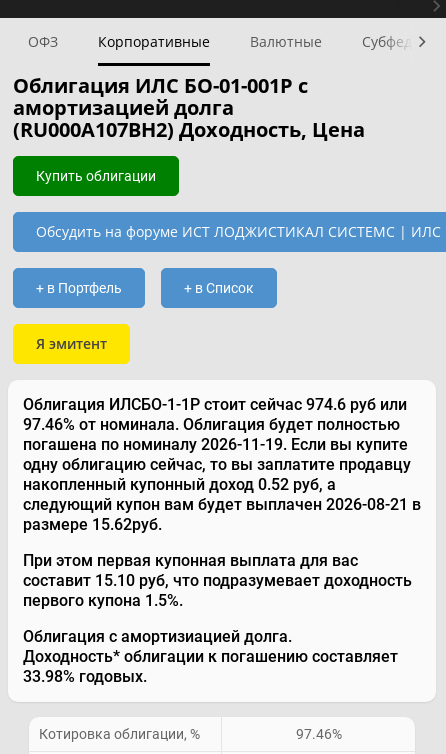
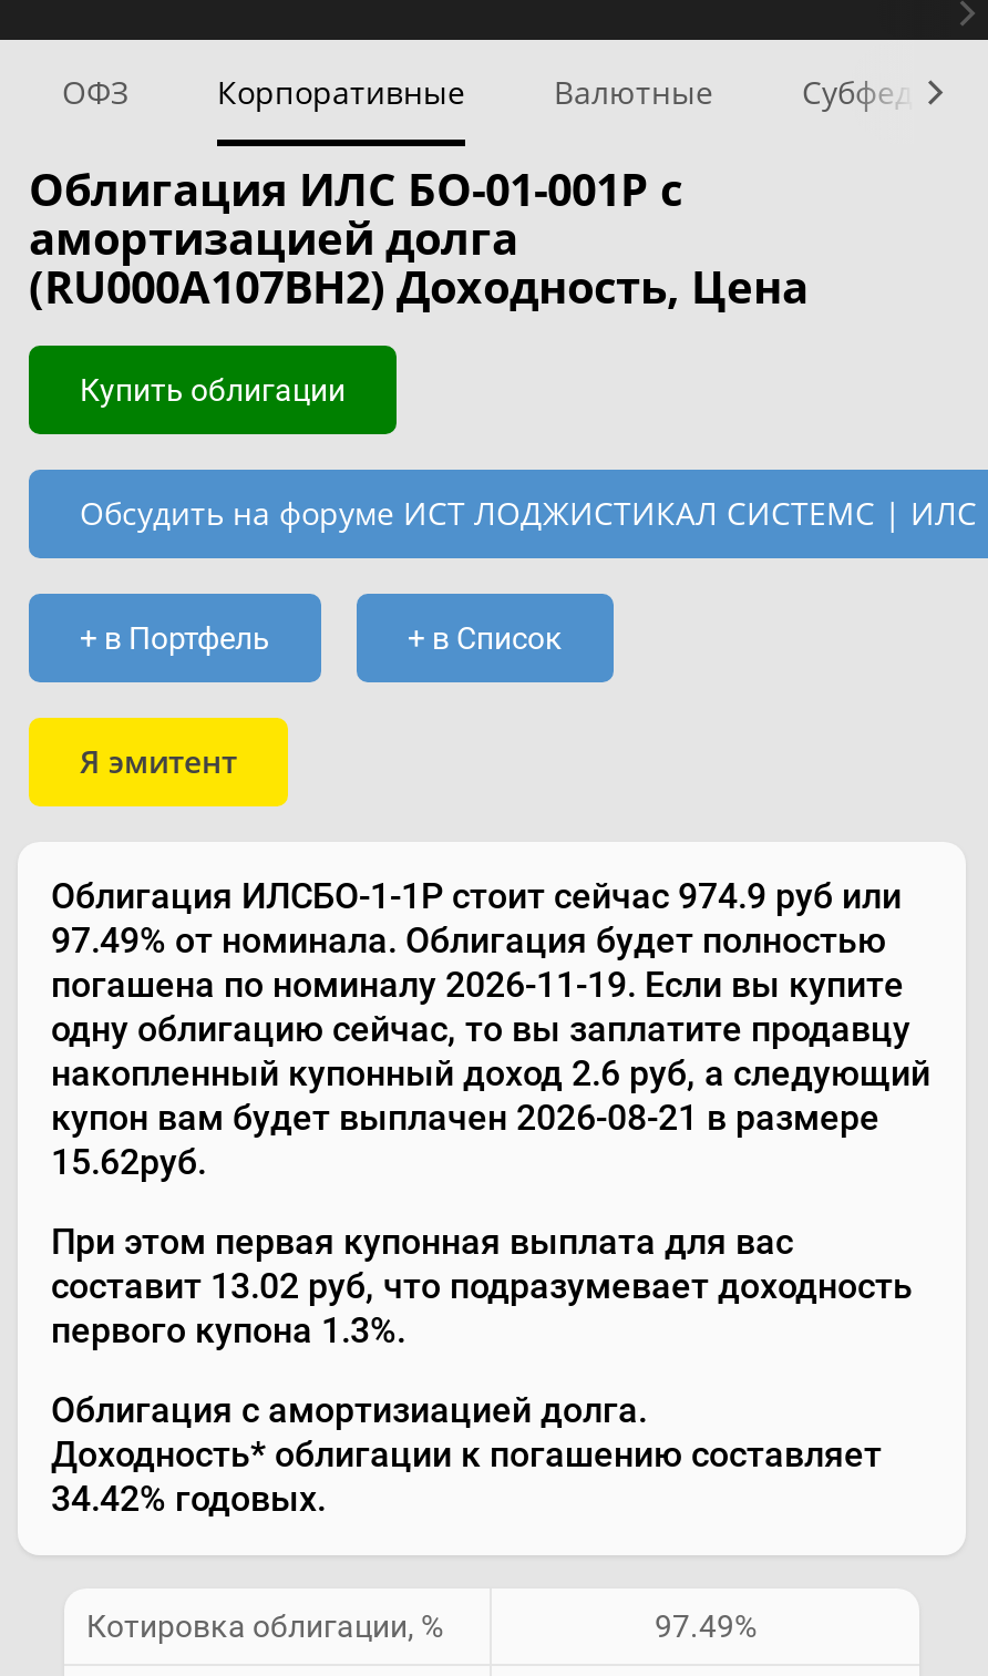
- Облигация ИЛСБО-1-1Р стоит сейчас 974.6 руб или
+ Облигация ИЛСБО-1-1Р стоит сейчас 974.9 руб или

- 97.46% от номинала. Облигация будет полностью
+ 97.49% от номинала. Облигация будет полностью

- накопленный купонный доход 0.52 руб, а
- следующий купон вам будет выплачен 2026-08-21 в
- размере 15.62руб.
+ накопленный купонный доход 2.6 руб, а следующий
+ купон вам будет выплачен 2026-08-21 в размере
+ 15.62руб.

- составит 15.10 руб, что подразумевает доходность
+ составит 13.02 руб, что подразумевает доходность

- первого купона 1.5%.
+ первого купона 1.3%.

- 33.98% годовых.
+ 34.42% годовых.

- 97.46%
+ 97.49%
